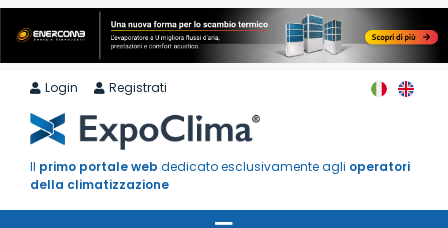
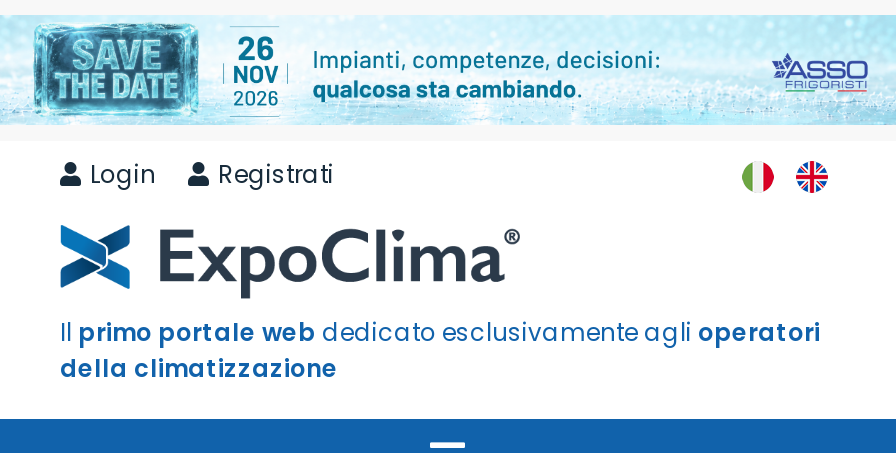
- [image]
+ [image]
